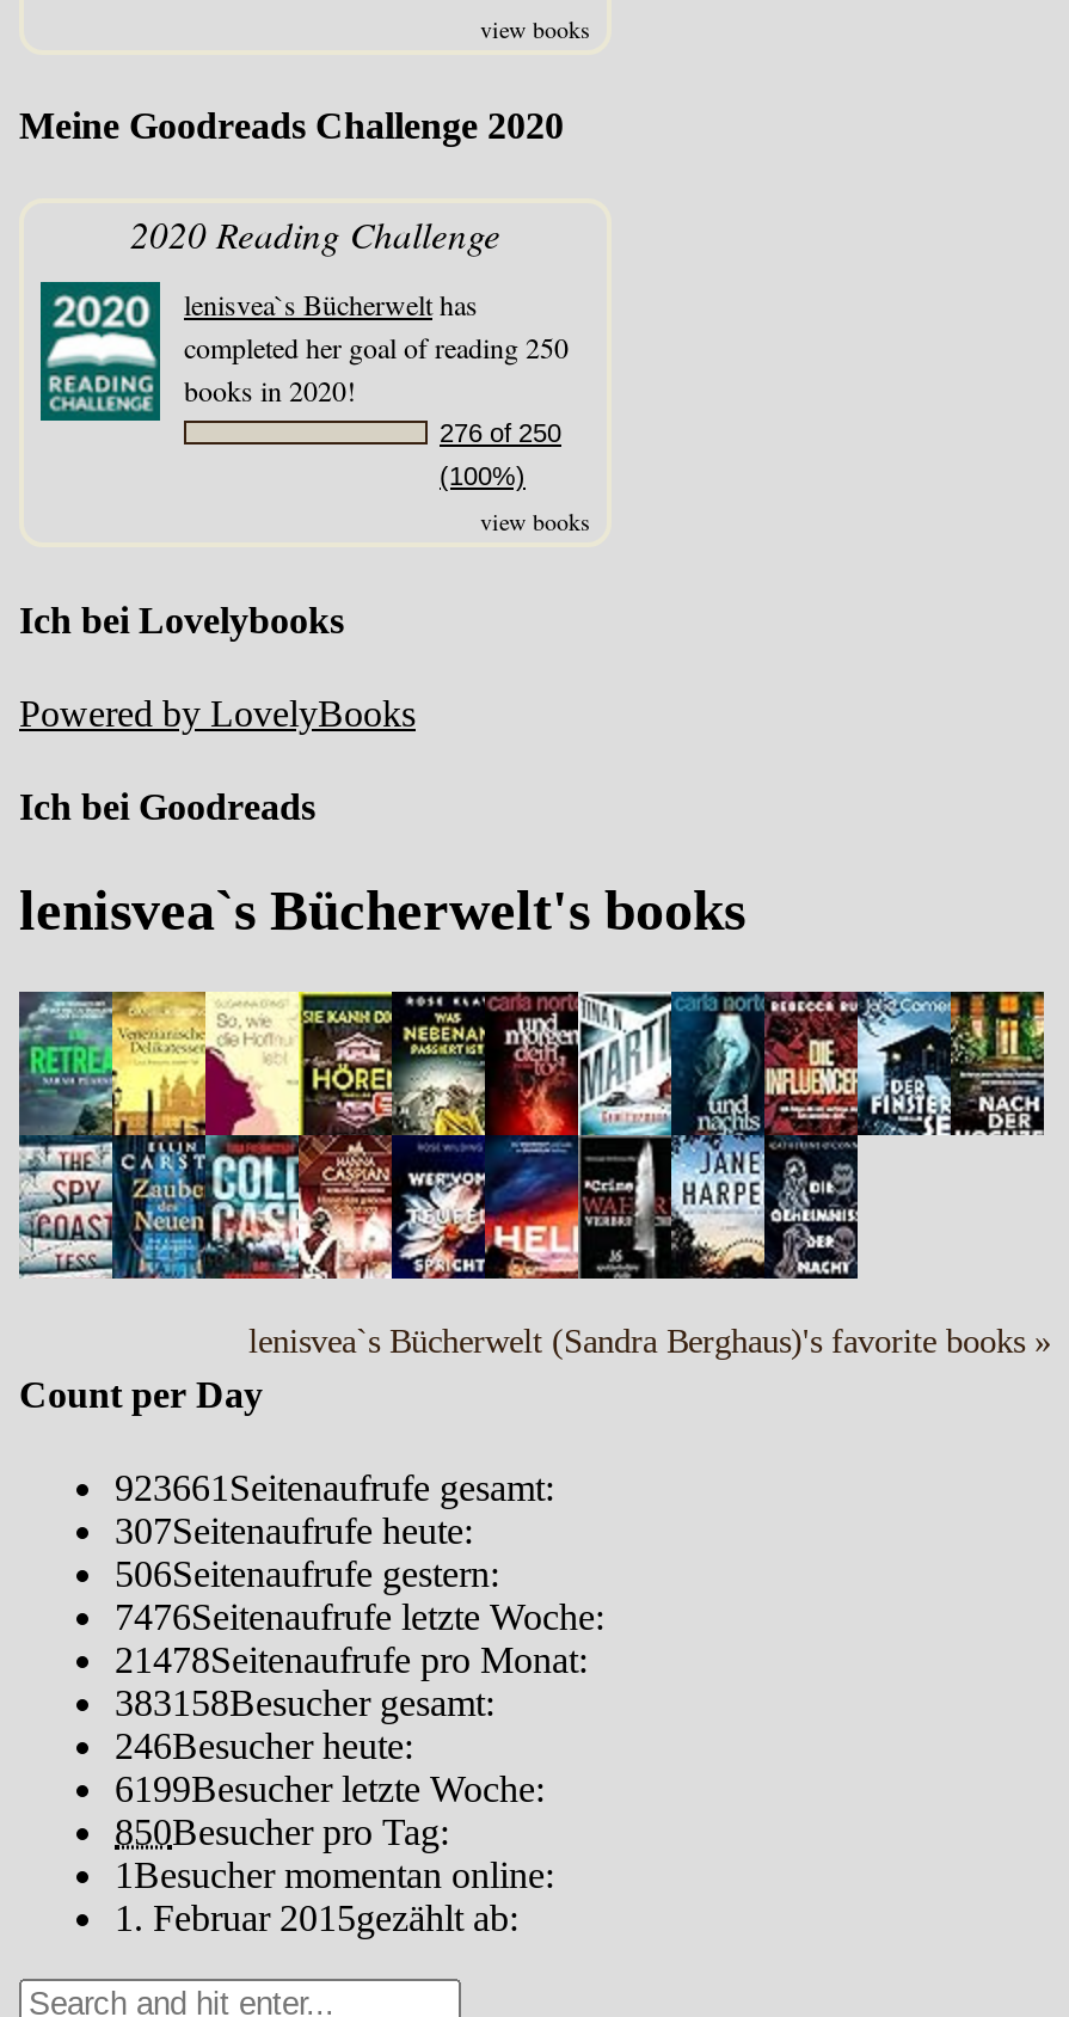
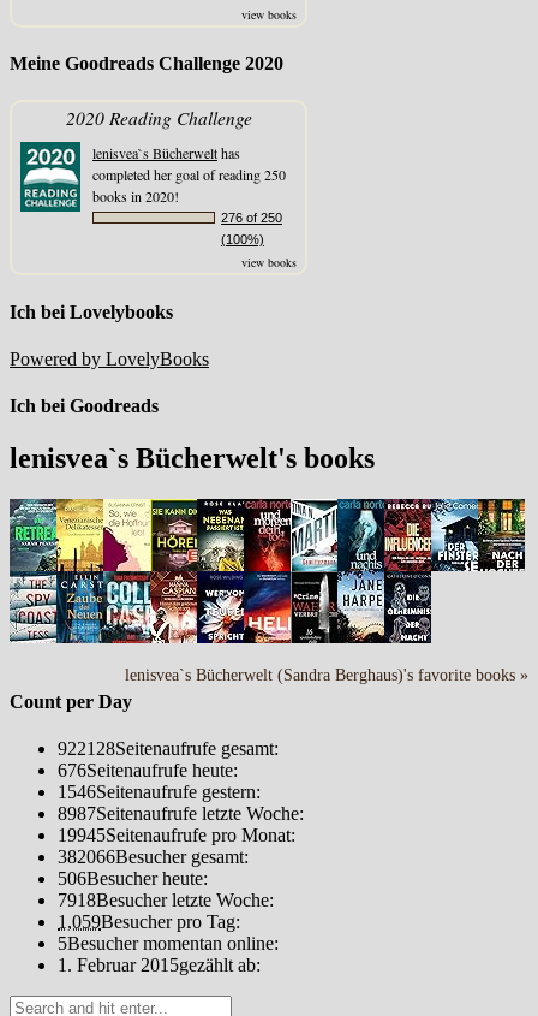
- 923661 Seitenaufrufe gesamt:
+ 922128 Seitenaufrufe gesamt:

- 307Seitenaufrufe heute:
+ 676Seitenaufrufe heute:

- 506Seitenaufrufe gestern:
+ 1546Seitenaufrufe gestern:

- 7476Seitenaufrufe letzte Woche:
+ 8987Seitenaufrufe letzte Woche:

- 21478Seitenaufrufe pro Monat:
+ 19945Seitenaufrufe pro Monat:

- 383158Besucher gesamt:
+ 382066Besucher gesamt:

- 246Besucher heute:
+ 506Besucher heute:

- 6199Besucher letzte Woche:
+ 7918Besucher letzte Woche:

- 850Besucher pro Tag:
+ 1,059Besucher pro Tag:

- 1 Besucher momentan online:
+ 5 Besucher momentan online:
